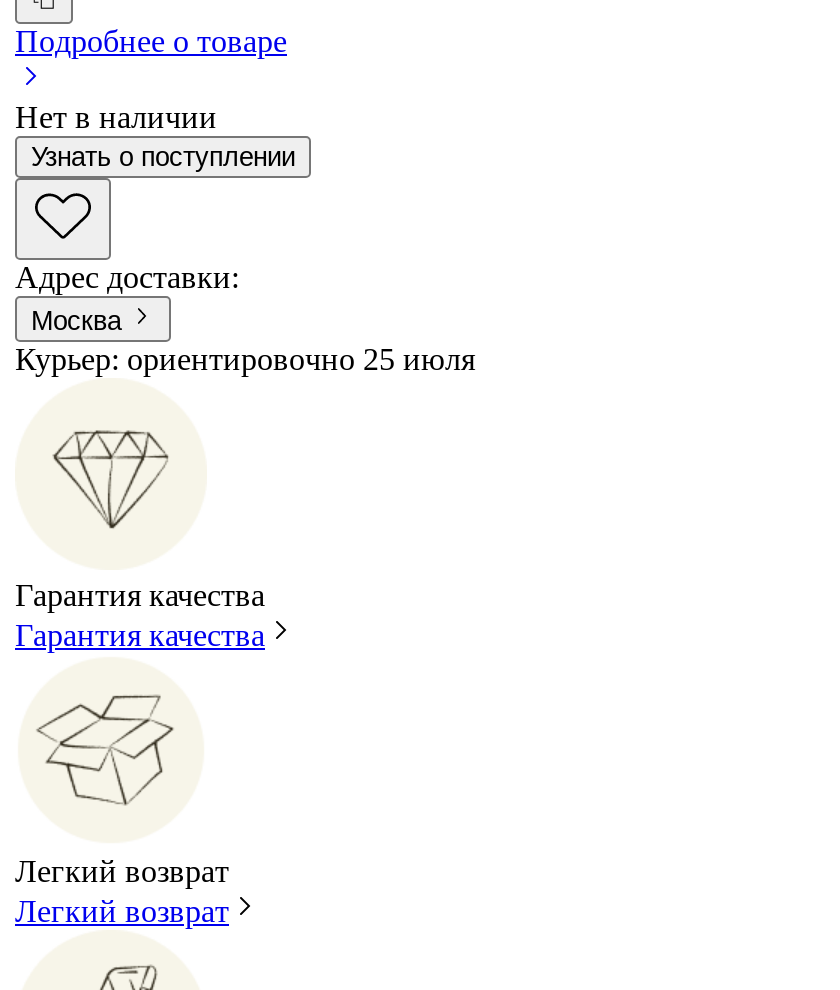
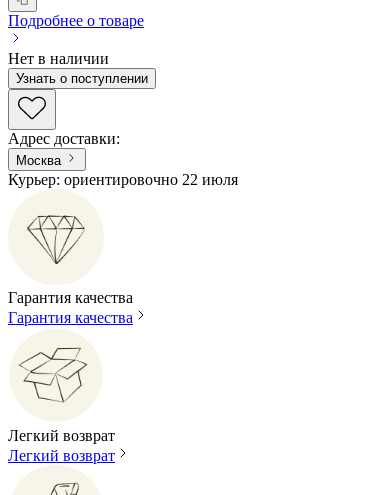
- Курьер: ориентировочно 25 июля
+ Курьер: ориентировочно 22 июля
